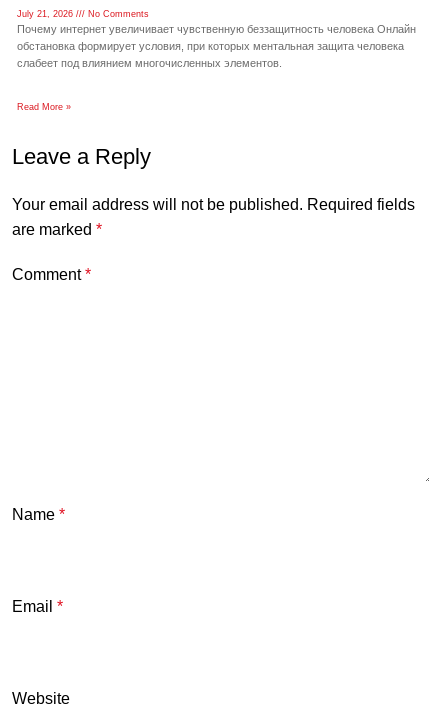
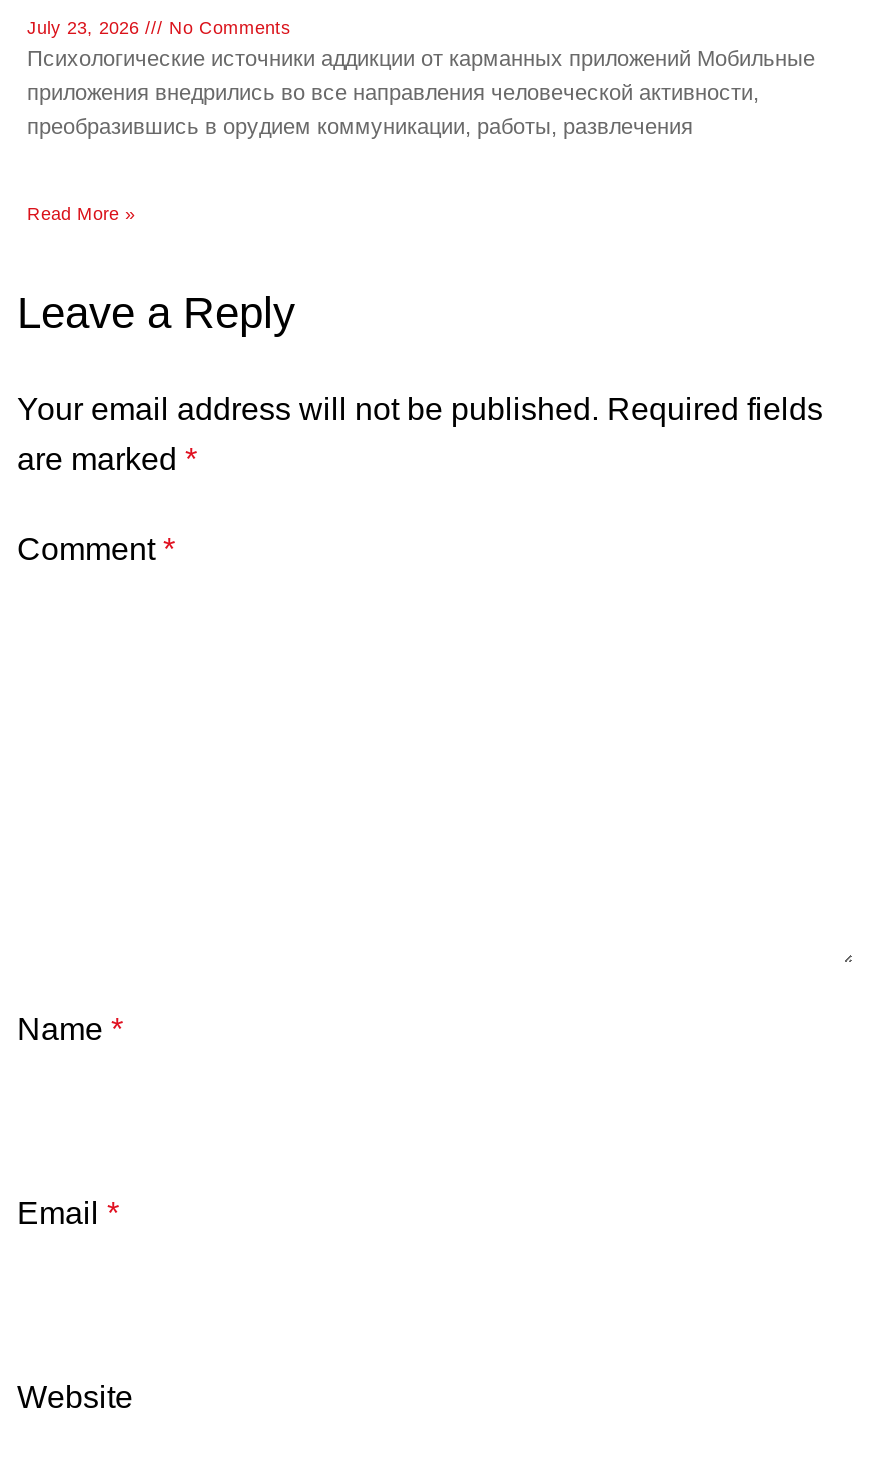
- July 21, 2026 No Comments
+ July 23, 2026 No Comments

- Почему интернет увеличивает чувственную беззащитность человека Онлайн
- обстановка формирует условия, при которых ментальная защита человека
- слабеет под влиянием многочисленных элементов.
+ Психологические источники аддикции от карманных приложений Мобильные
+ приложения внедрились во все направления человеческой активности,
+ преобразившись в орудием коммуникации, работы, развлечения
